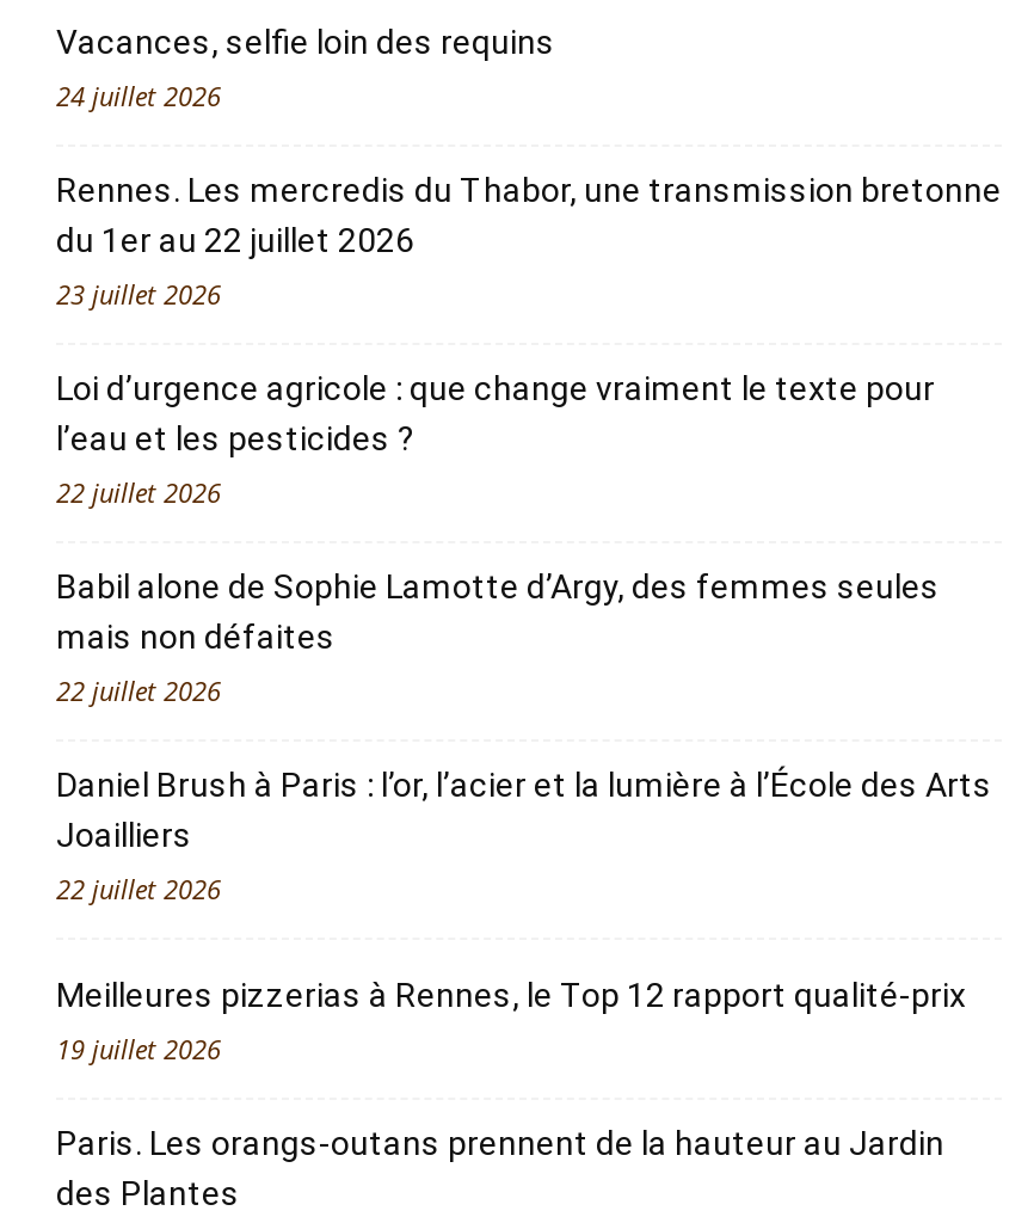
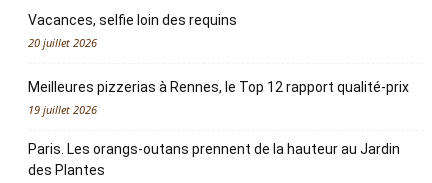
- 24 juillet 2026
- Rennes. Les mercredis du Thabor, une transmission bretonne
- du 1er au 22 juillet 2026
- 23 juillet 2026
- Loi d’urgence agricole : que change vraiment le texte pour
- l’eau et les pesticides ?
- 22 juillet 2026
- Babil alone de Sophie Lamotte d’Argy, des femmes seules
- mais non défaites
- 22 juillet 2026
- Daniel Brush à Paris : l’or, l’acier et la lumière à l’École des Arts
- Joailliers
- 22 juillet 2026
+ 20 juillet 2026
